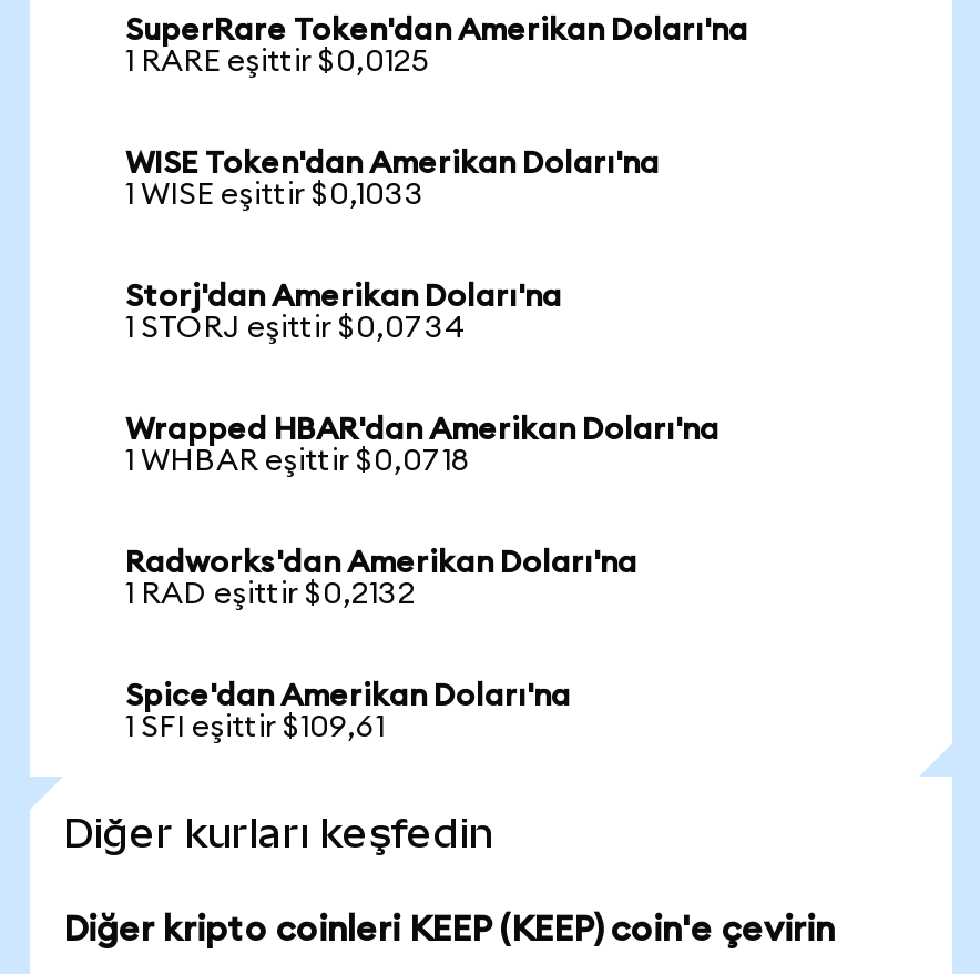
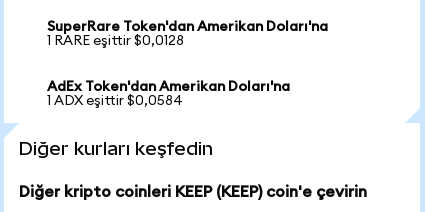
- 1 RARE eşittir $0,0125
- WISE Token'dan Amerikan Doları'na
- 1 WISE eşittir $0,1033
- Storj'dan Amerikan Doları'na
- 1 STORJ eşittir $0,0734
- Wrapped HBAR'dan Amerikan Doları'na
- 1 WHBAR eşittir $0,0718
- Radworks'dan Amerikan Doları'na
- 1 RAD eşittir $0,2132
- Spice'dan Amerikan Doları'na
- 1 SFI eşittir $109,61
+ 1 RARE eşittir $0,0128
+ AdEx Token'dan Amerikan Doları'na
+ 1 ADX eşittir $0,0584
